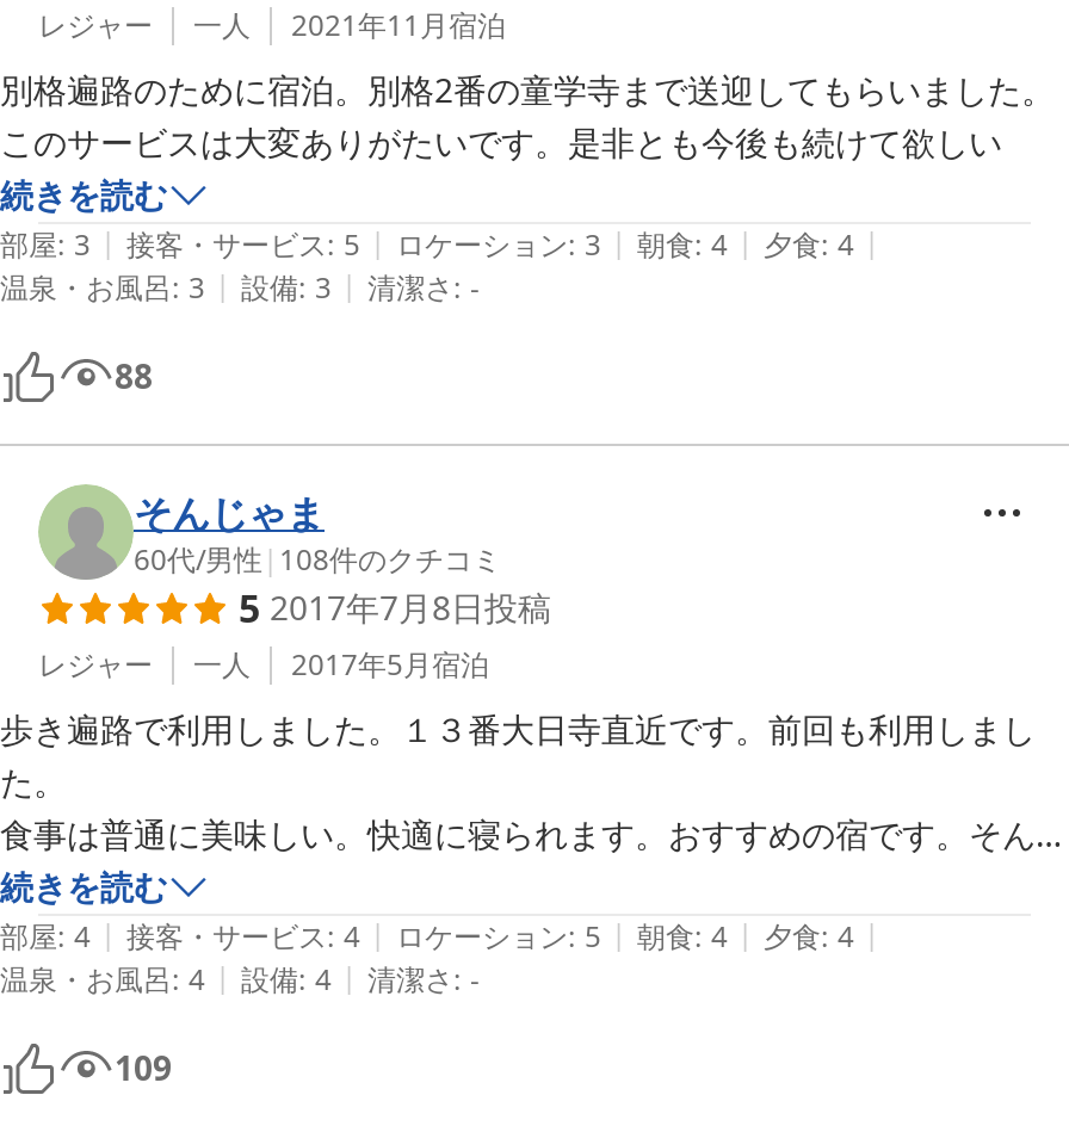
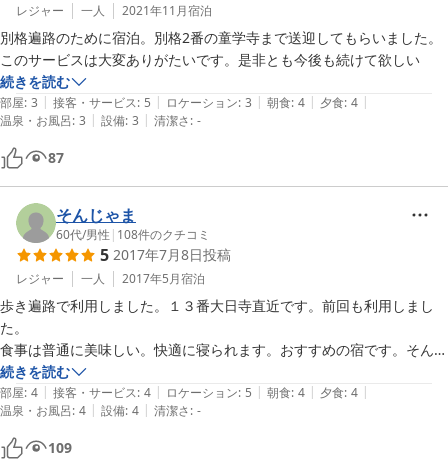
- 88
+ 87
